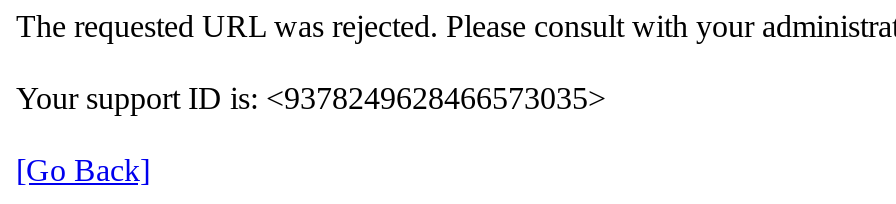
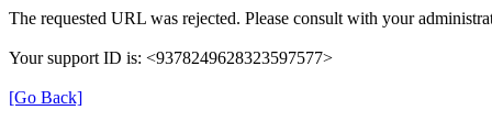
- Your support ID is: <9378249628466573035>
+ Your support ID is: <9378249628323597577>
